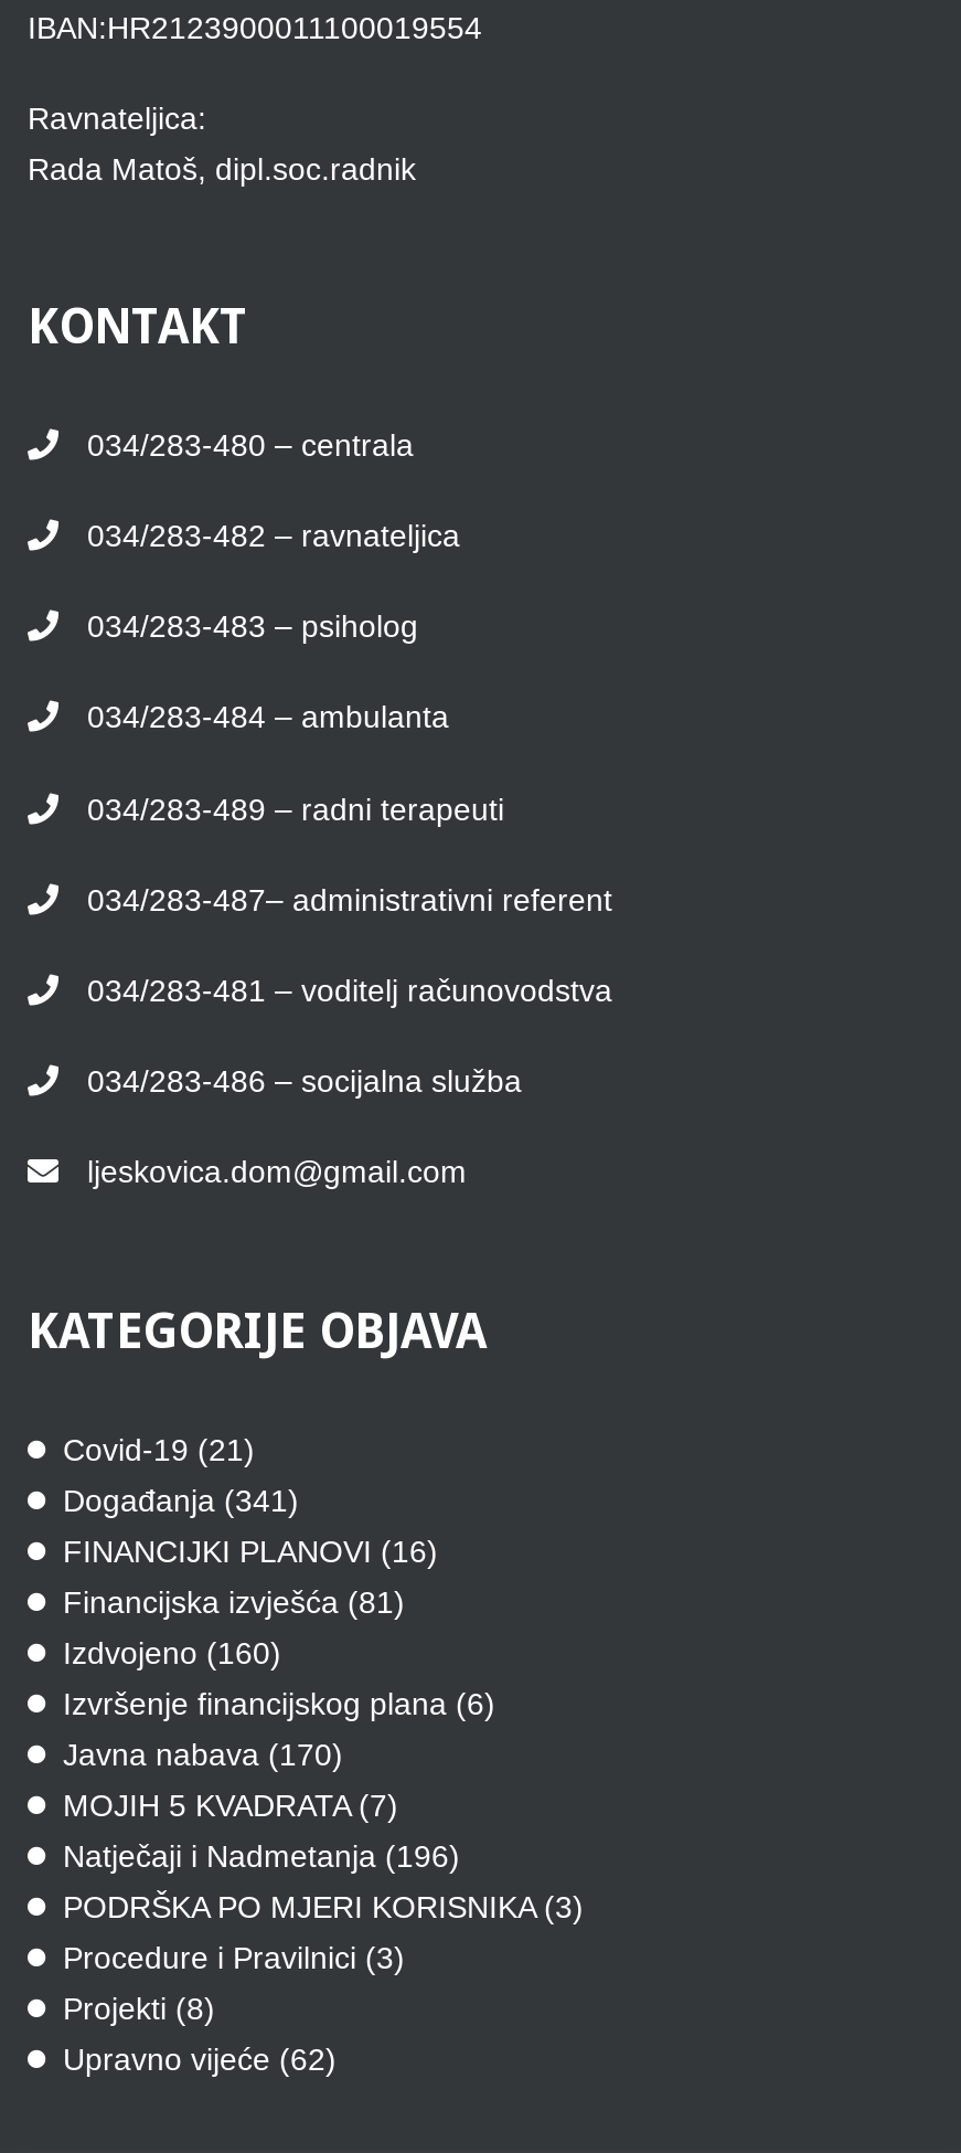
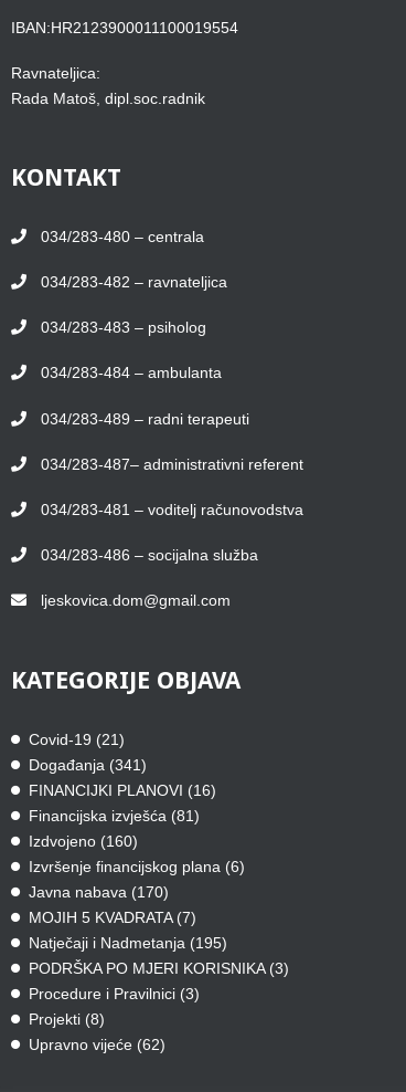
- Natječaji i Nadmetanja (196)
+ Natječaji i Nadmetanja (195)
